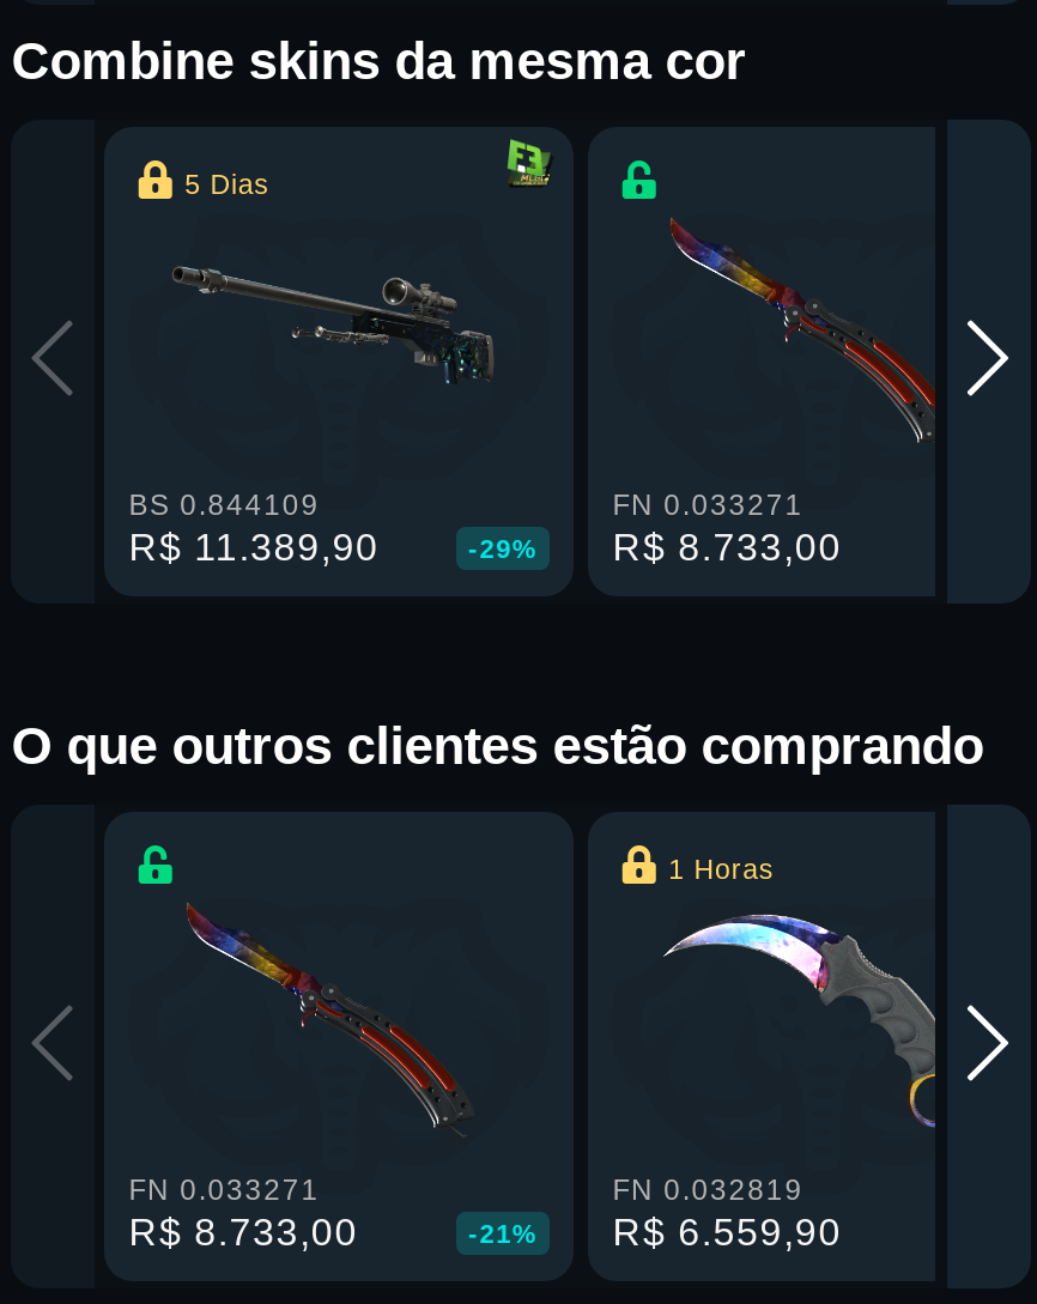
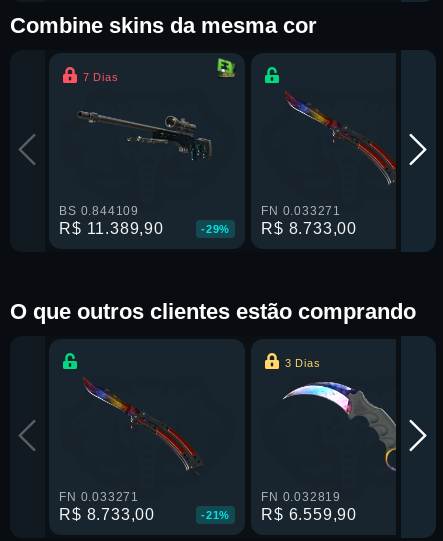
- 5 Dias
+ 7 Dias

- 1 Horas
+ 3 Dias
